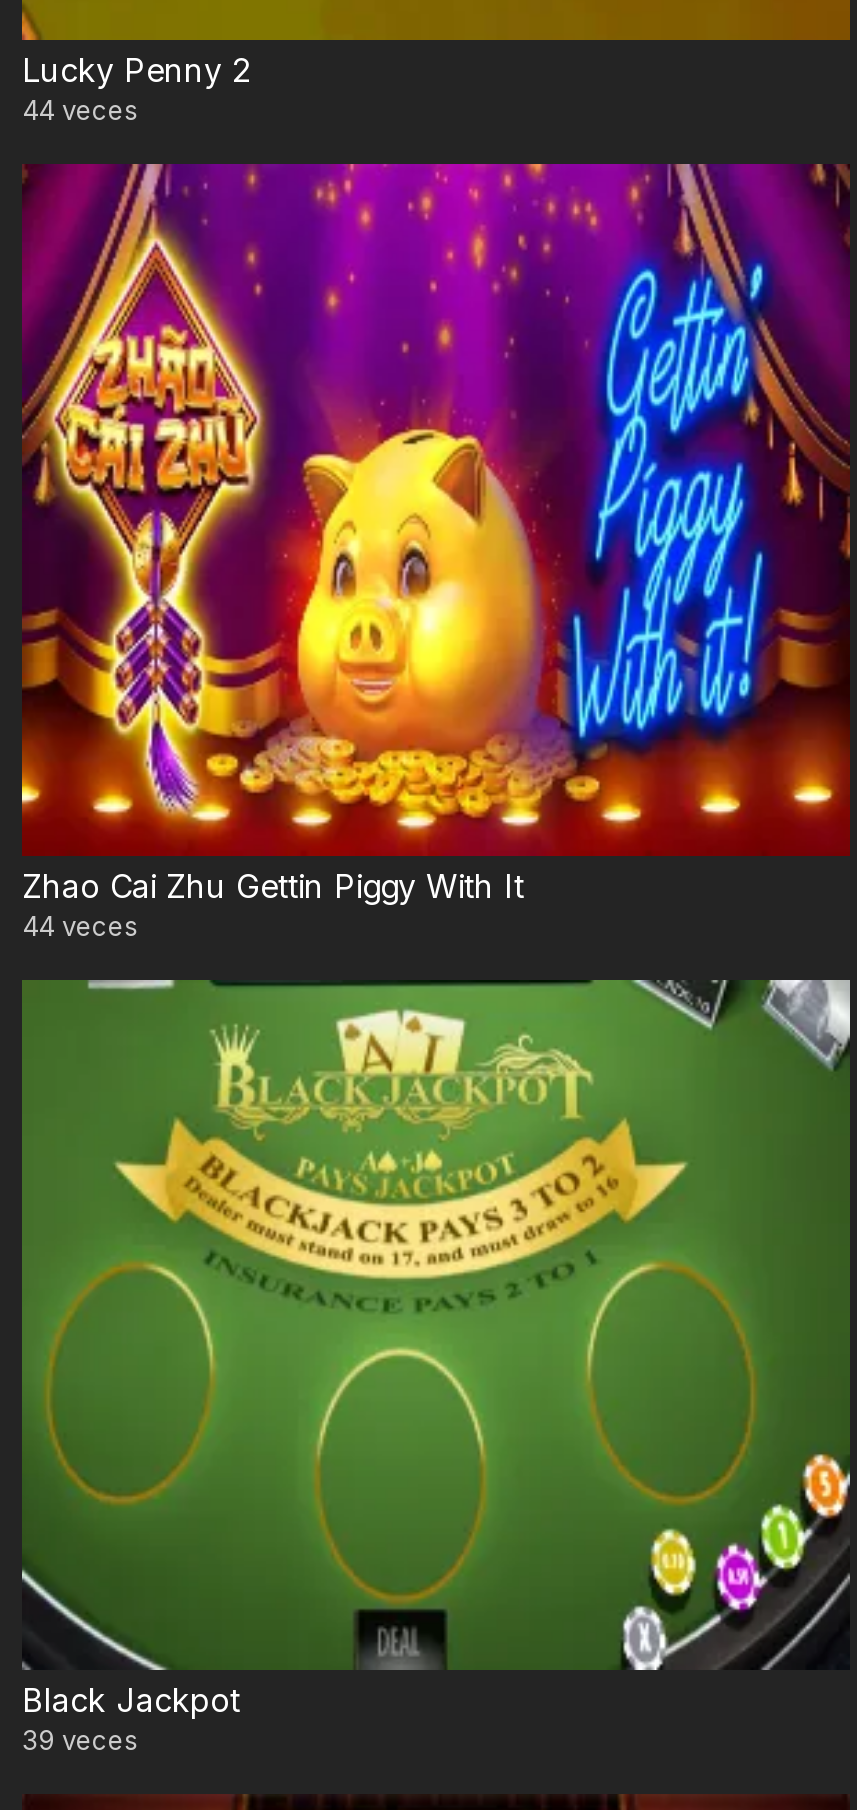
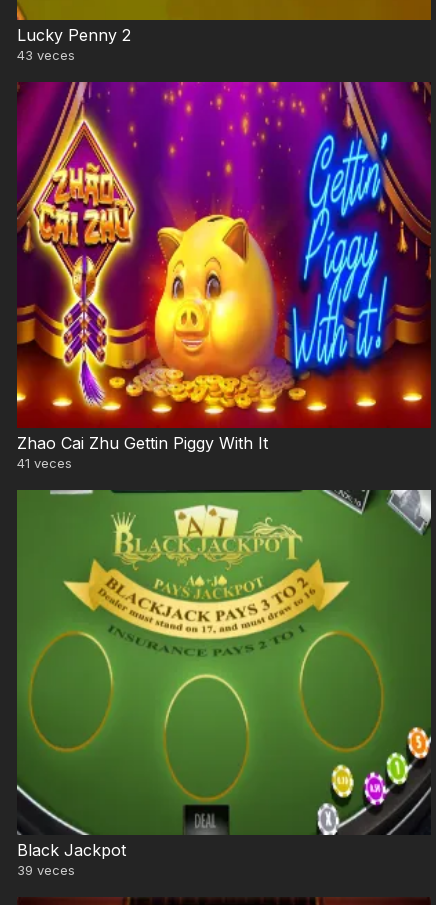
- 44 veces
+ 43 veces

- 44 veces
+ 41 veces
